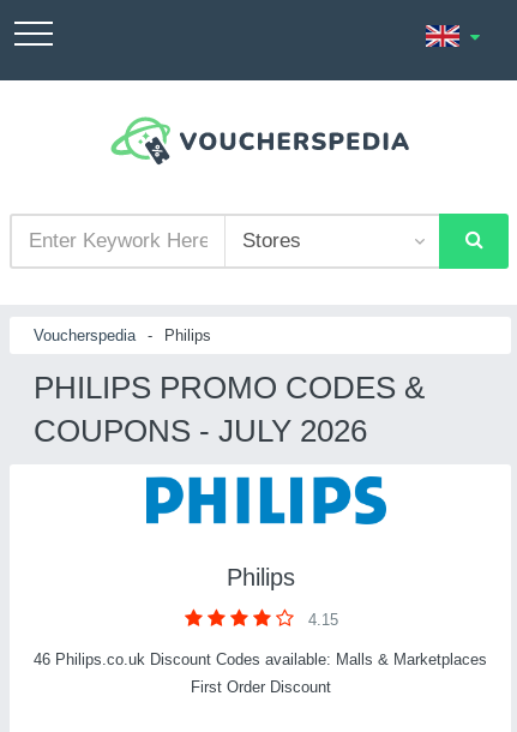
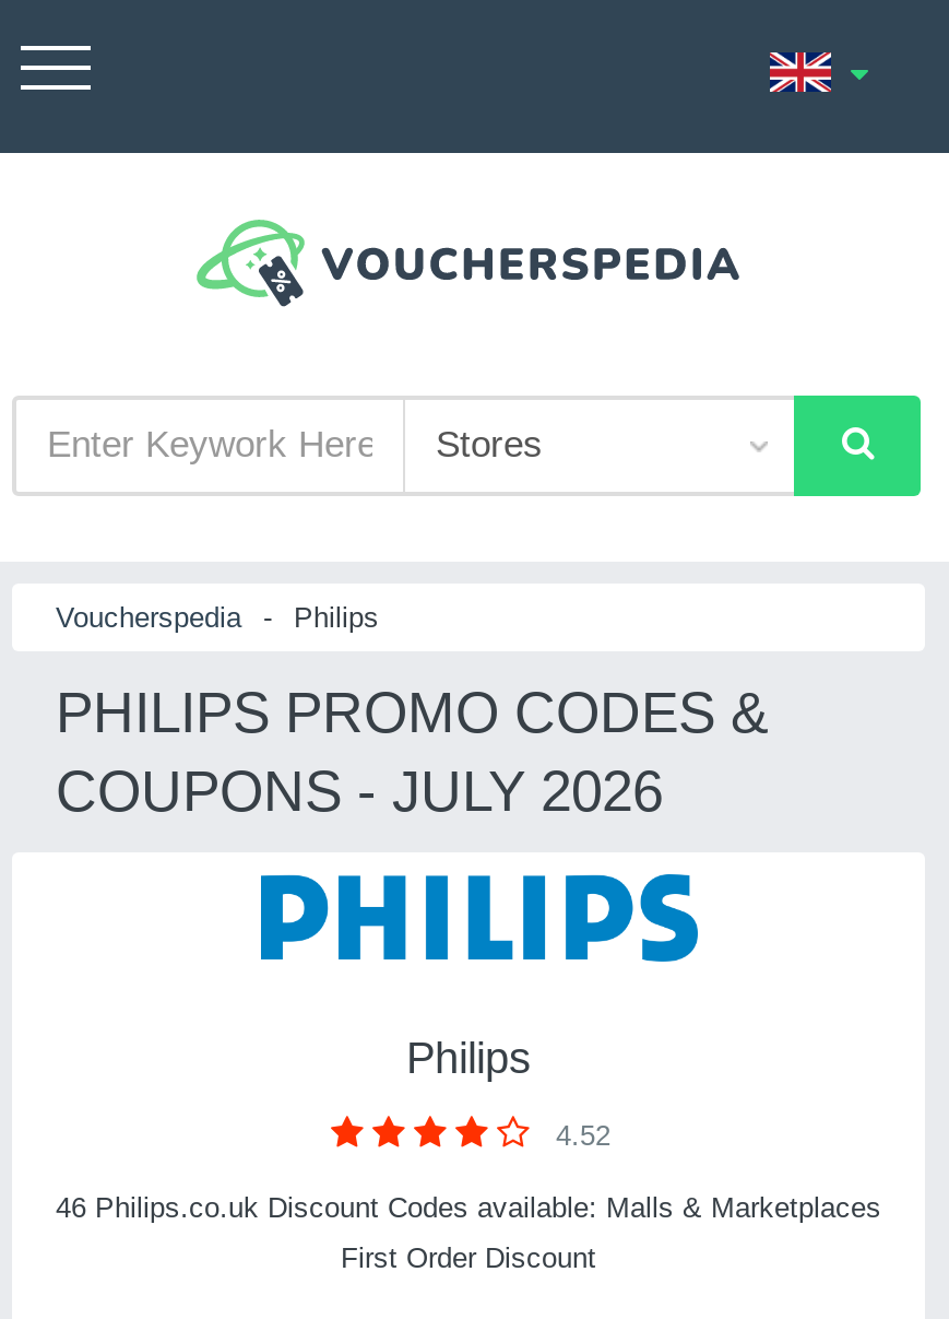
- 4.15
+ 4.52
